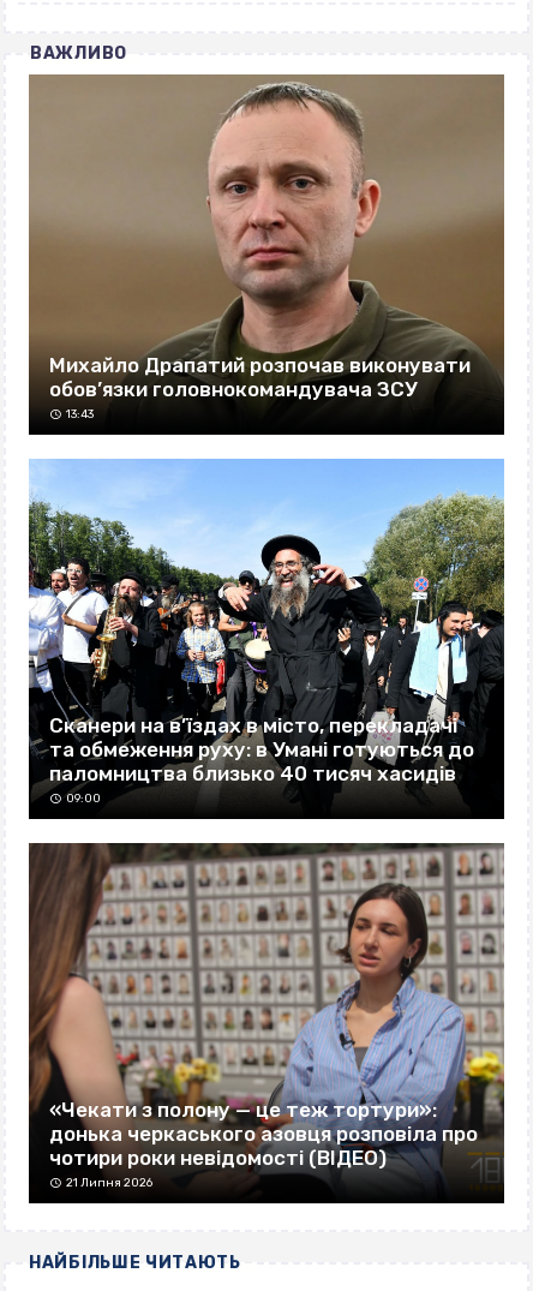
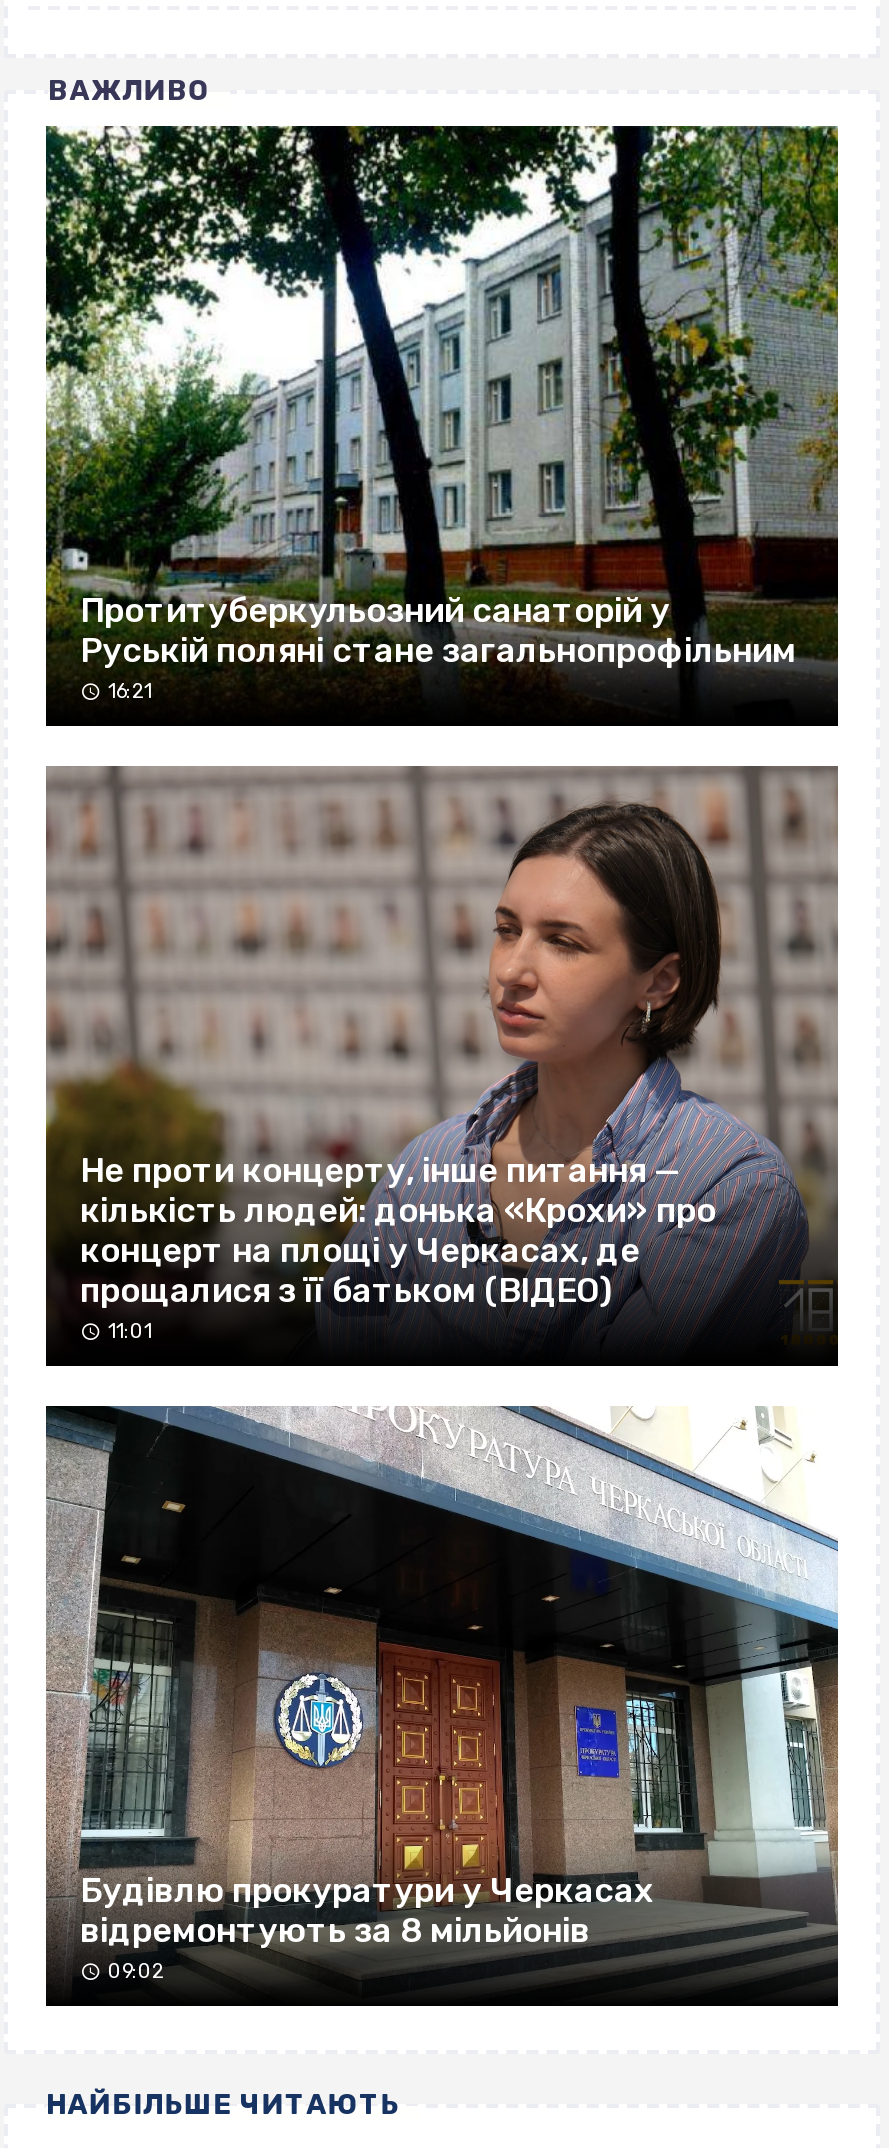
- [image]
- Михайло Драпатий розпочав виконувати
- обов’язки головнокомандувача ЗСУ
- 13:43
+ [image]
+ Протитуберкульозний санаторій у
+ Руській поляні стане загальнопрофільним
+ 16:21

- [image]
- Сканери на в’їздах в місто, перекладачі
- та обмеження руху: в Умані готуються до
- паломництва близько 40 тисяч хасидів
- 09:00
+ [image]
+ Не проти концерту, інше питання —
+ кількість людей: донька «Крохи» про
+ концерт на площі у Черкасах, де
+ прощалися з її батьком (ВІДЕО)
+ 11:01

- [image]
- «Чекати з полону — це теж тортури»:
- донька черкаського азовця розповіла про
- чотири роки невідомості (ВІДЕО)
- 21 Липня 2026
+ [image]
+ Будівлю прокуратури у Черкасах
+ відремонтують за 8 мільйонів
+ 09:02
